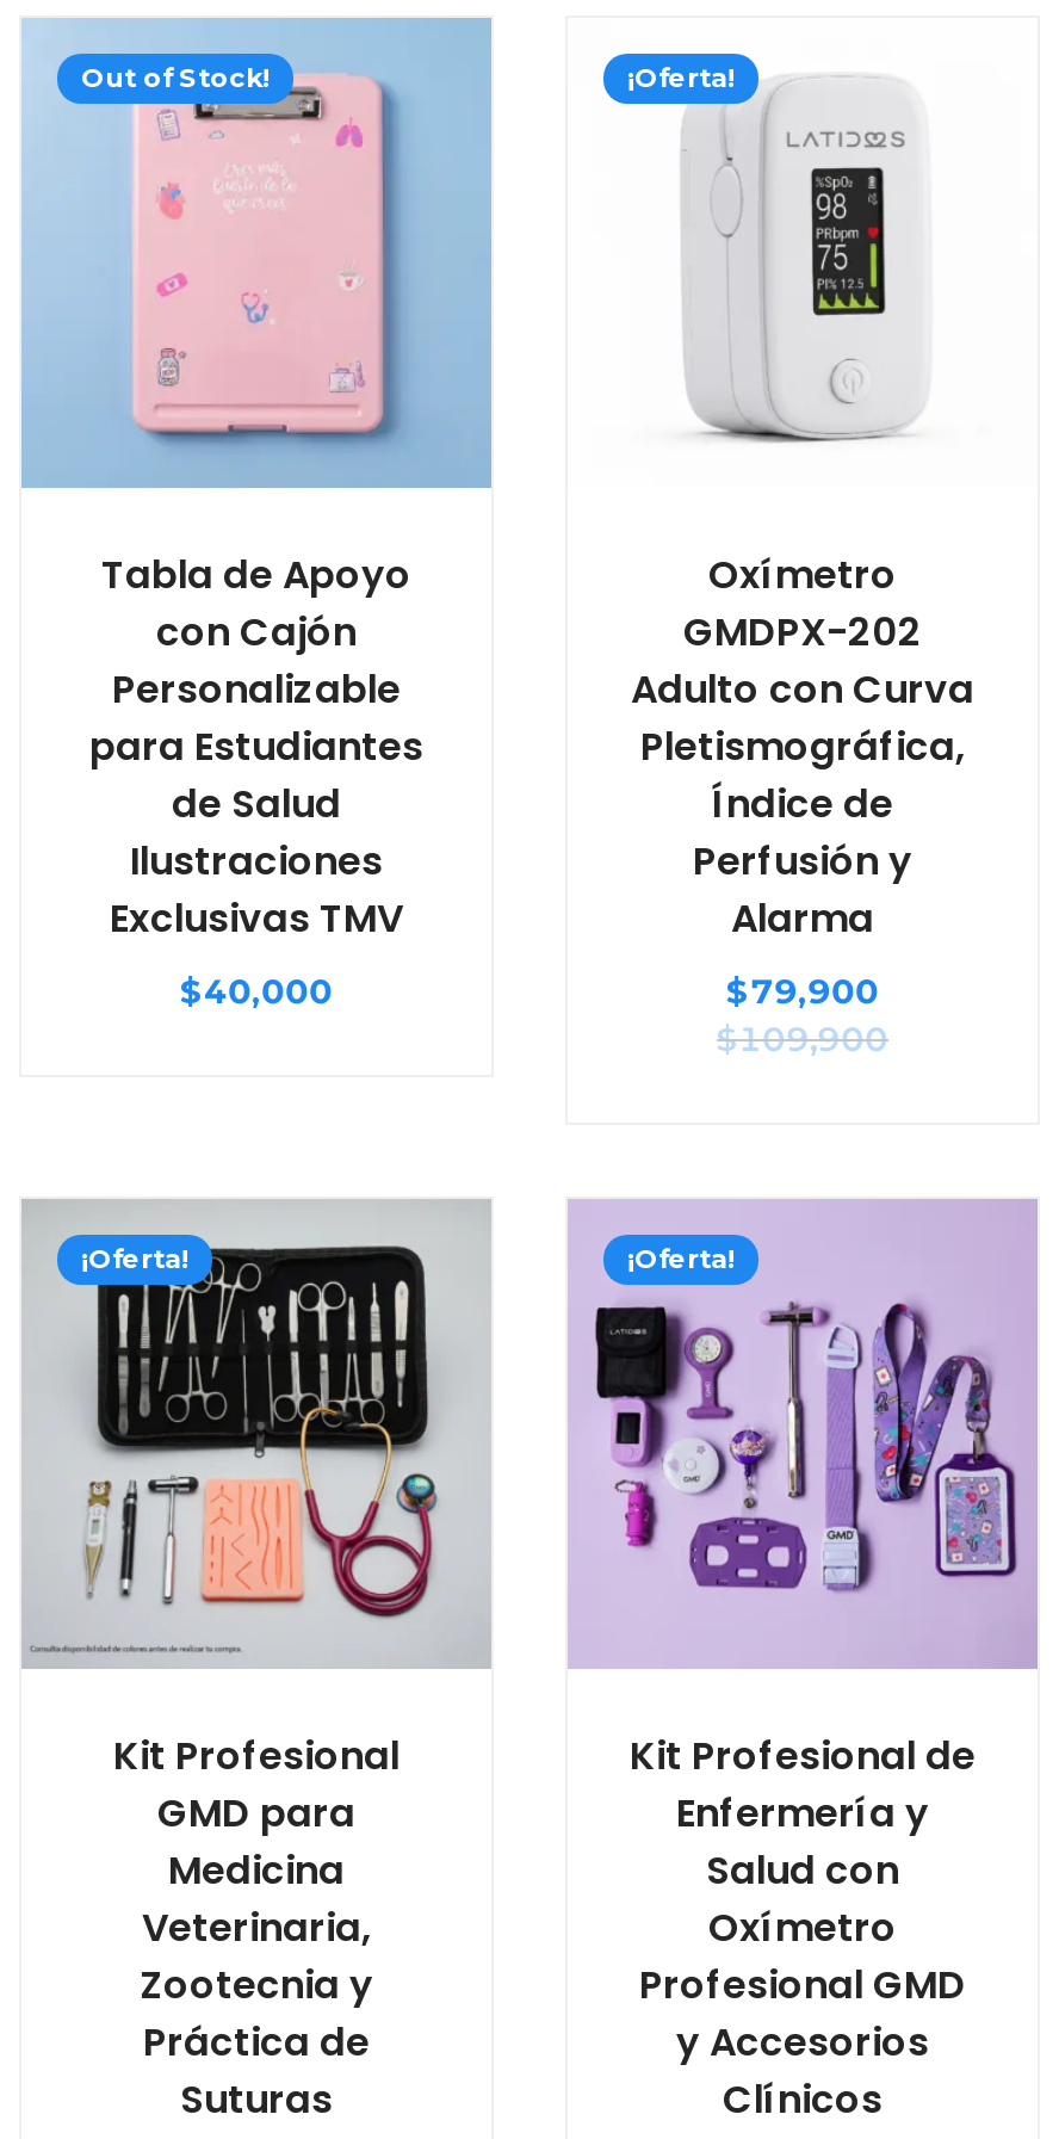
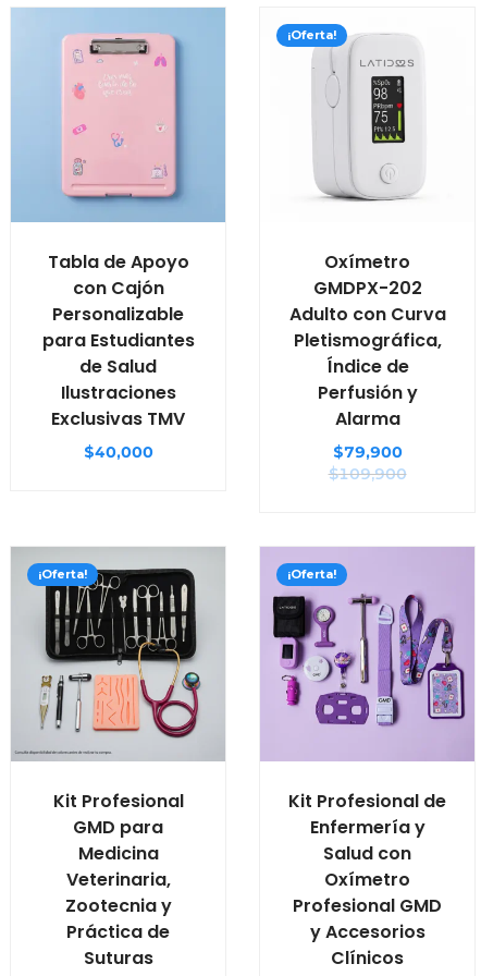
- Out of Stock!
